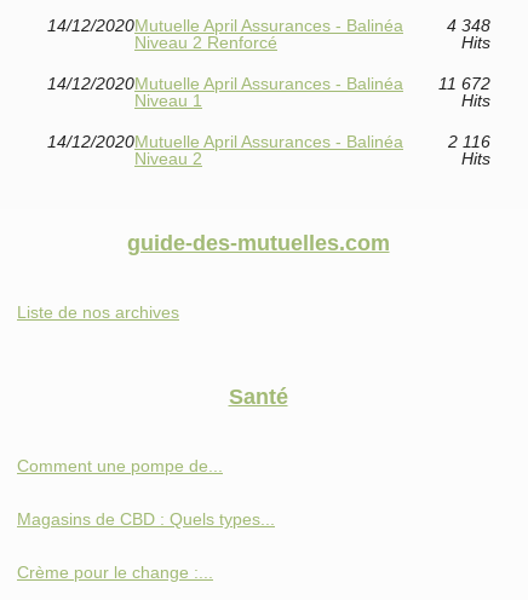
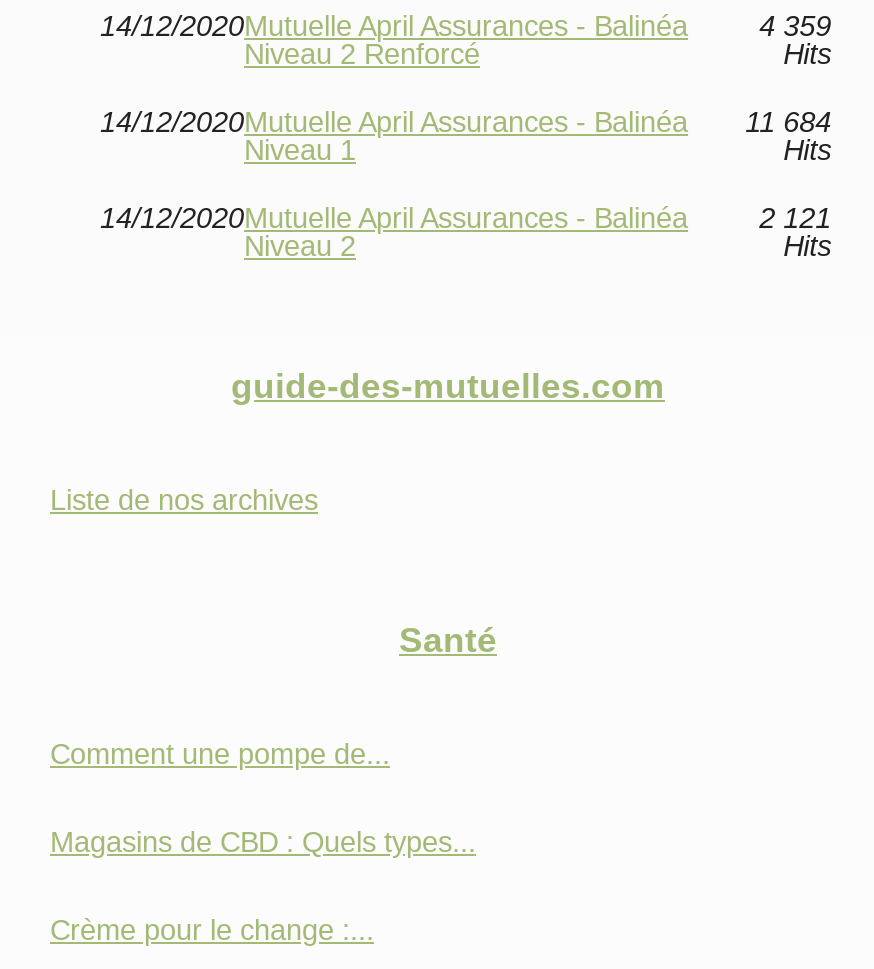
- 4 348
+ 4 359

- 14/12/2020Mutuelle April Assurances - Balinéa 11 672
+ 14/12/2020Mutuelle April Assurances - Balinéa 11 684

- 2 116
+ 2 121
